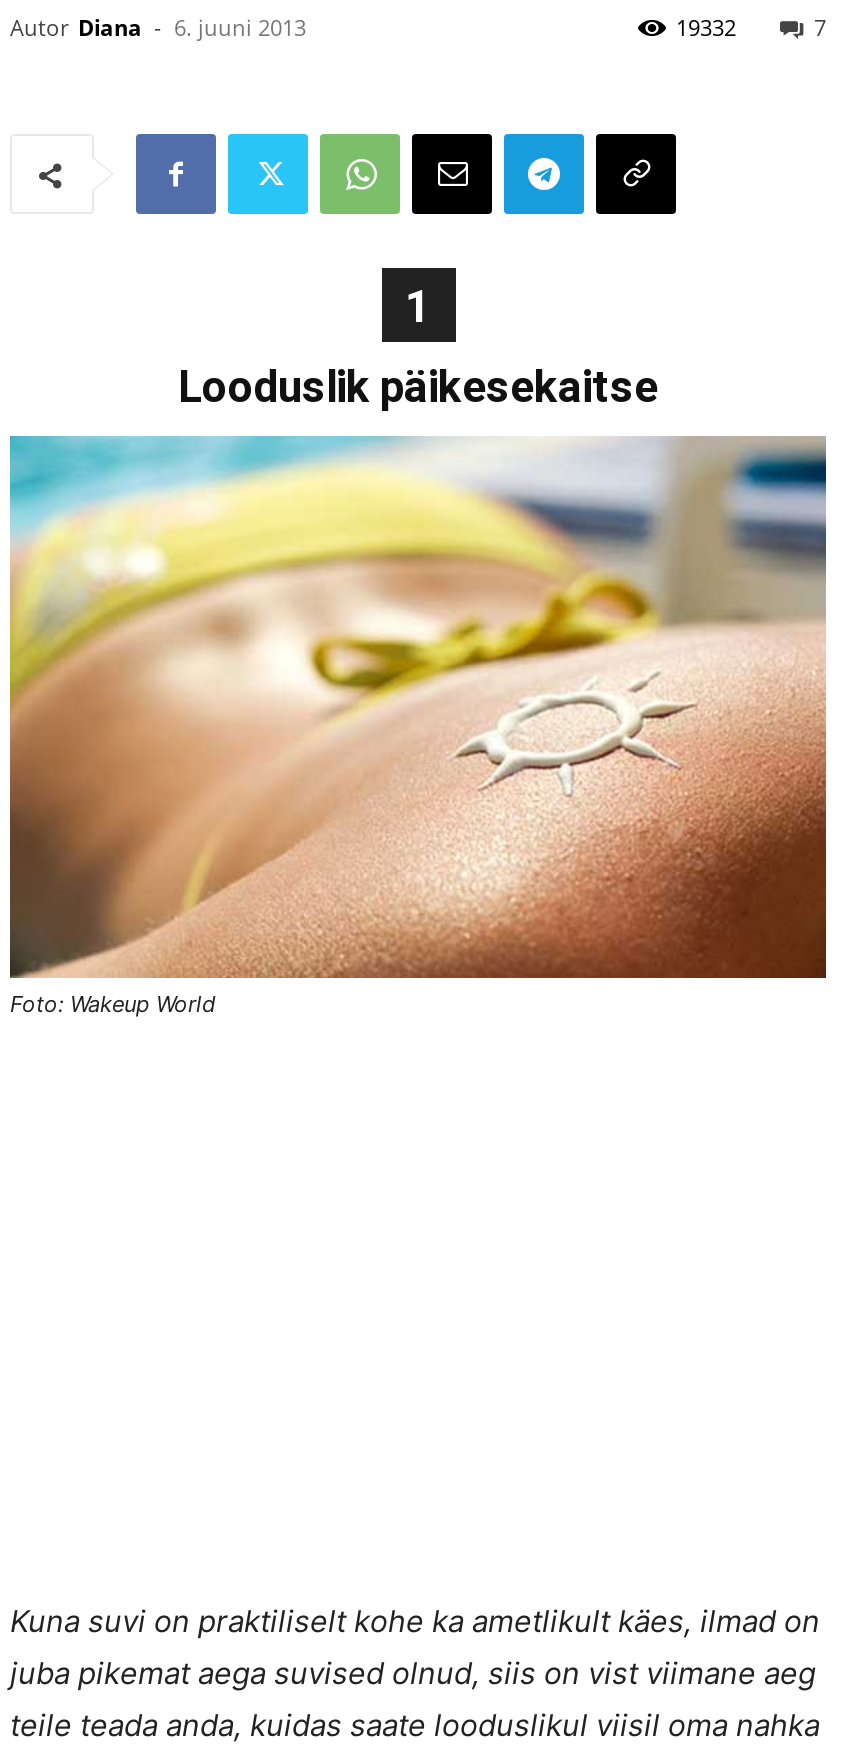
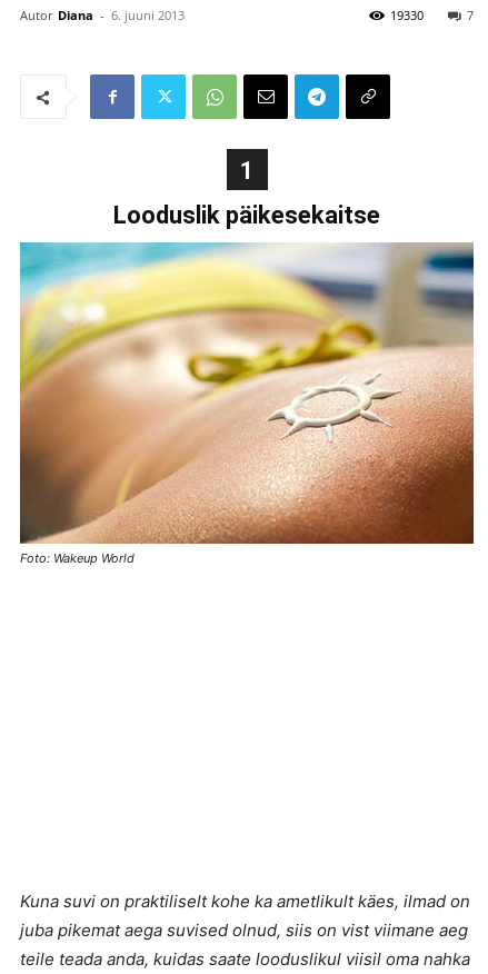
- 19332
+ 19330
